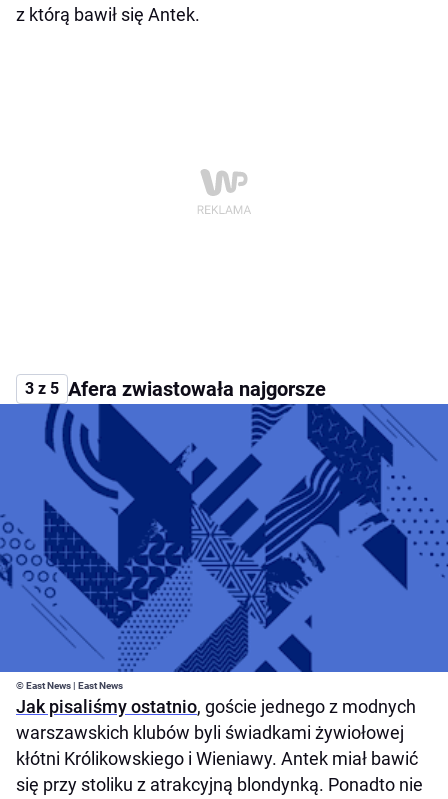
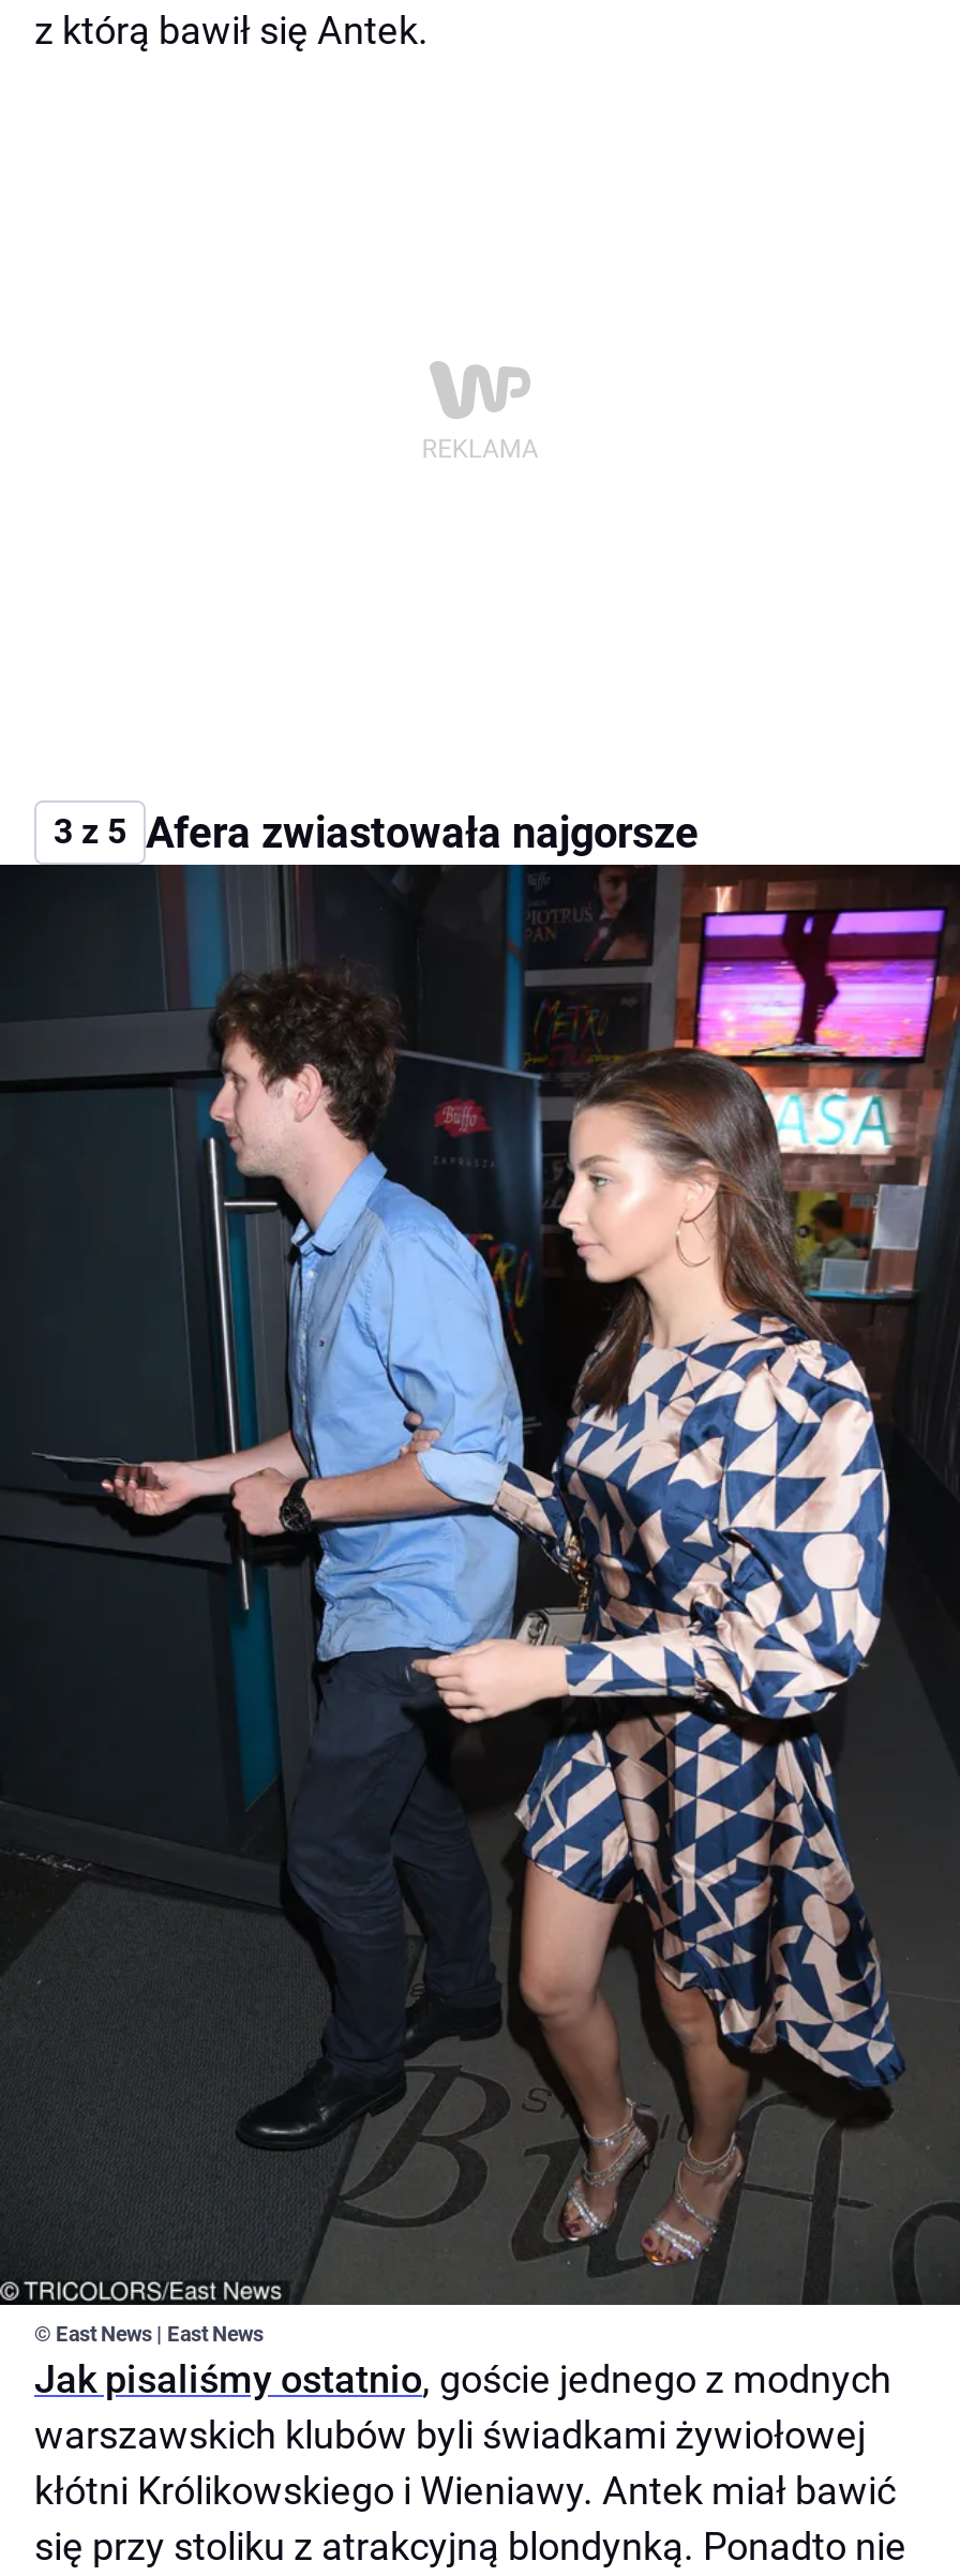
- [image]
+ [image]
